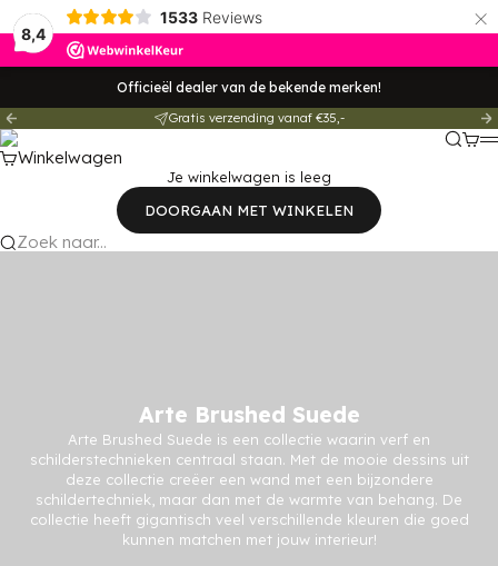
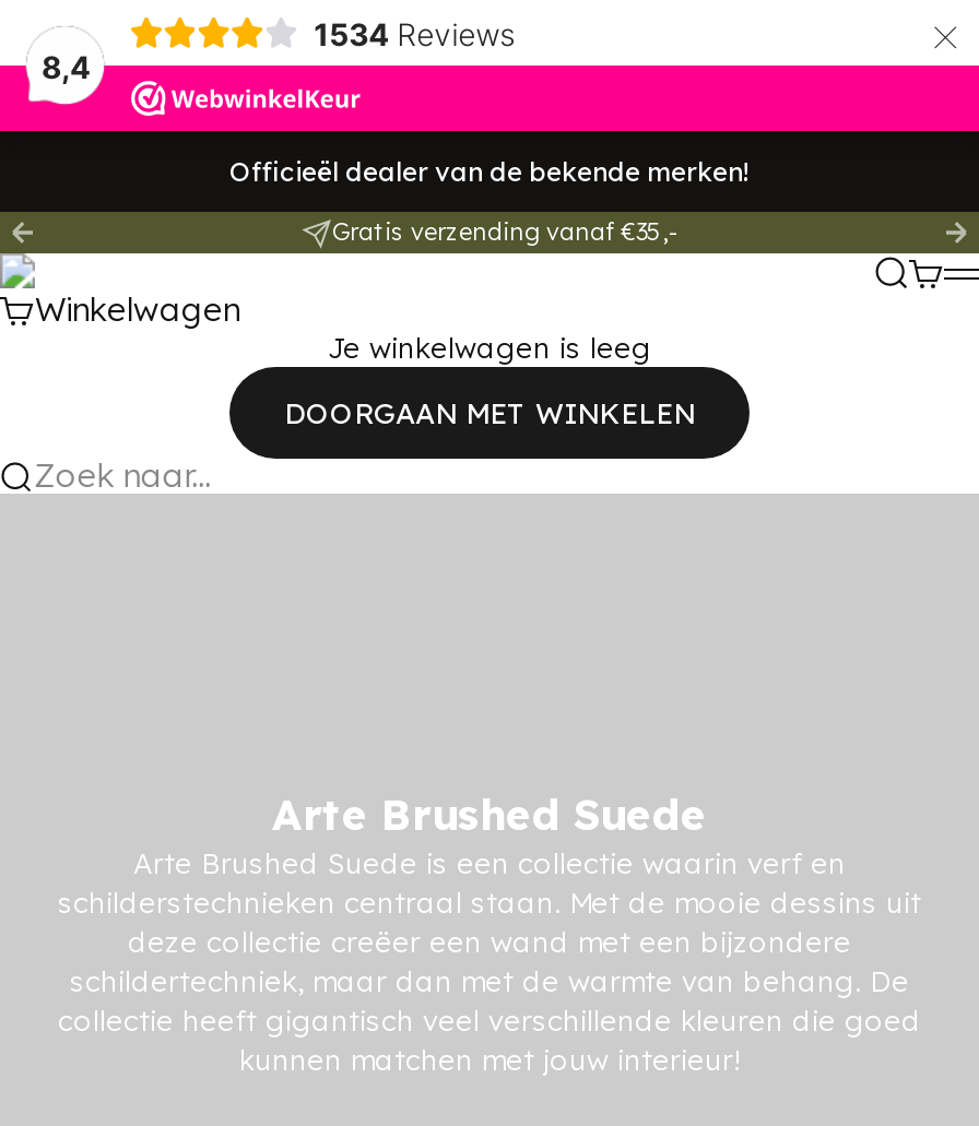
- 1533 Reviews
+ 1534 Reviews
